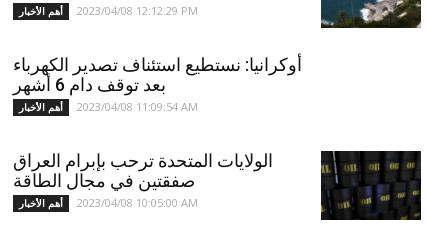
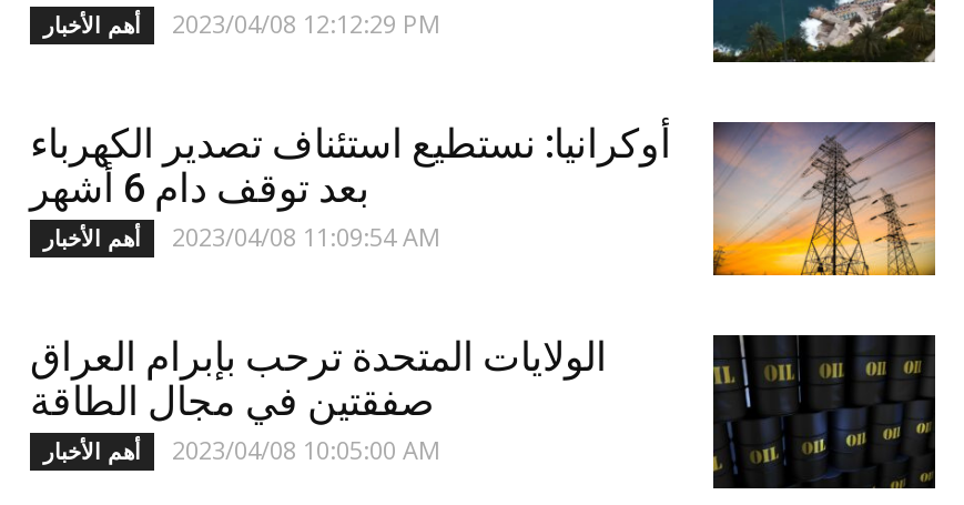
+ [image]
